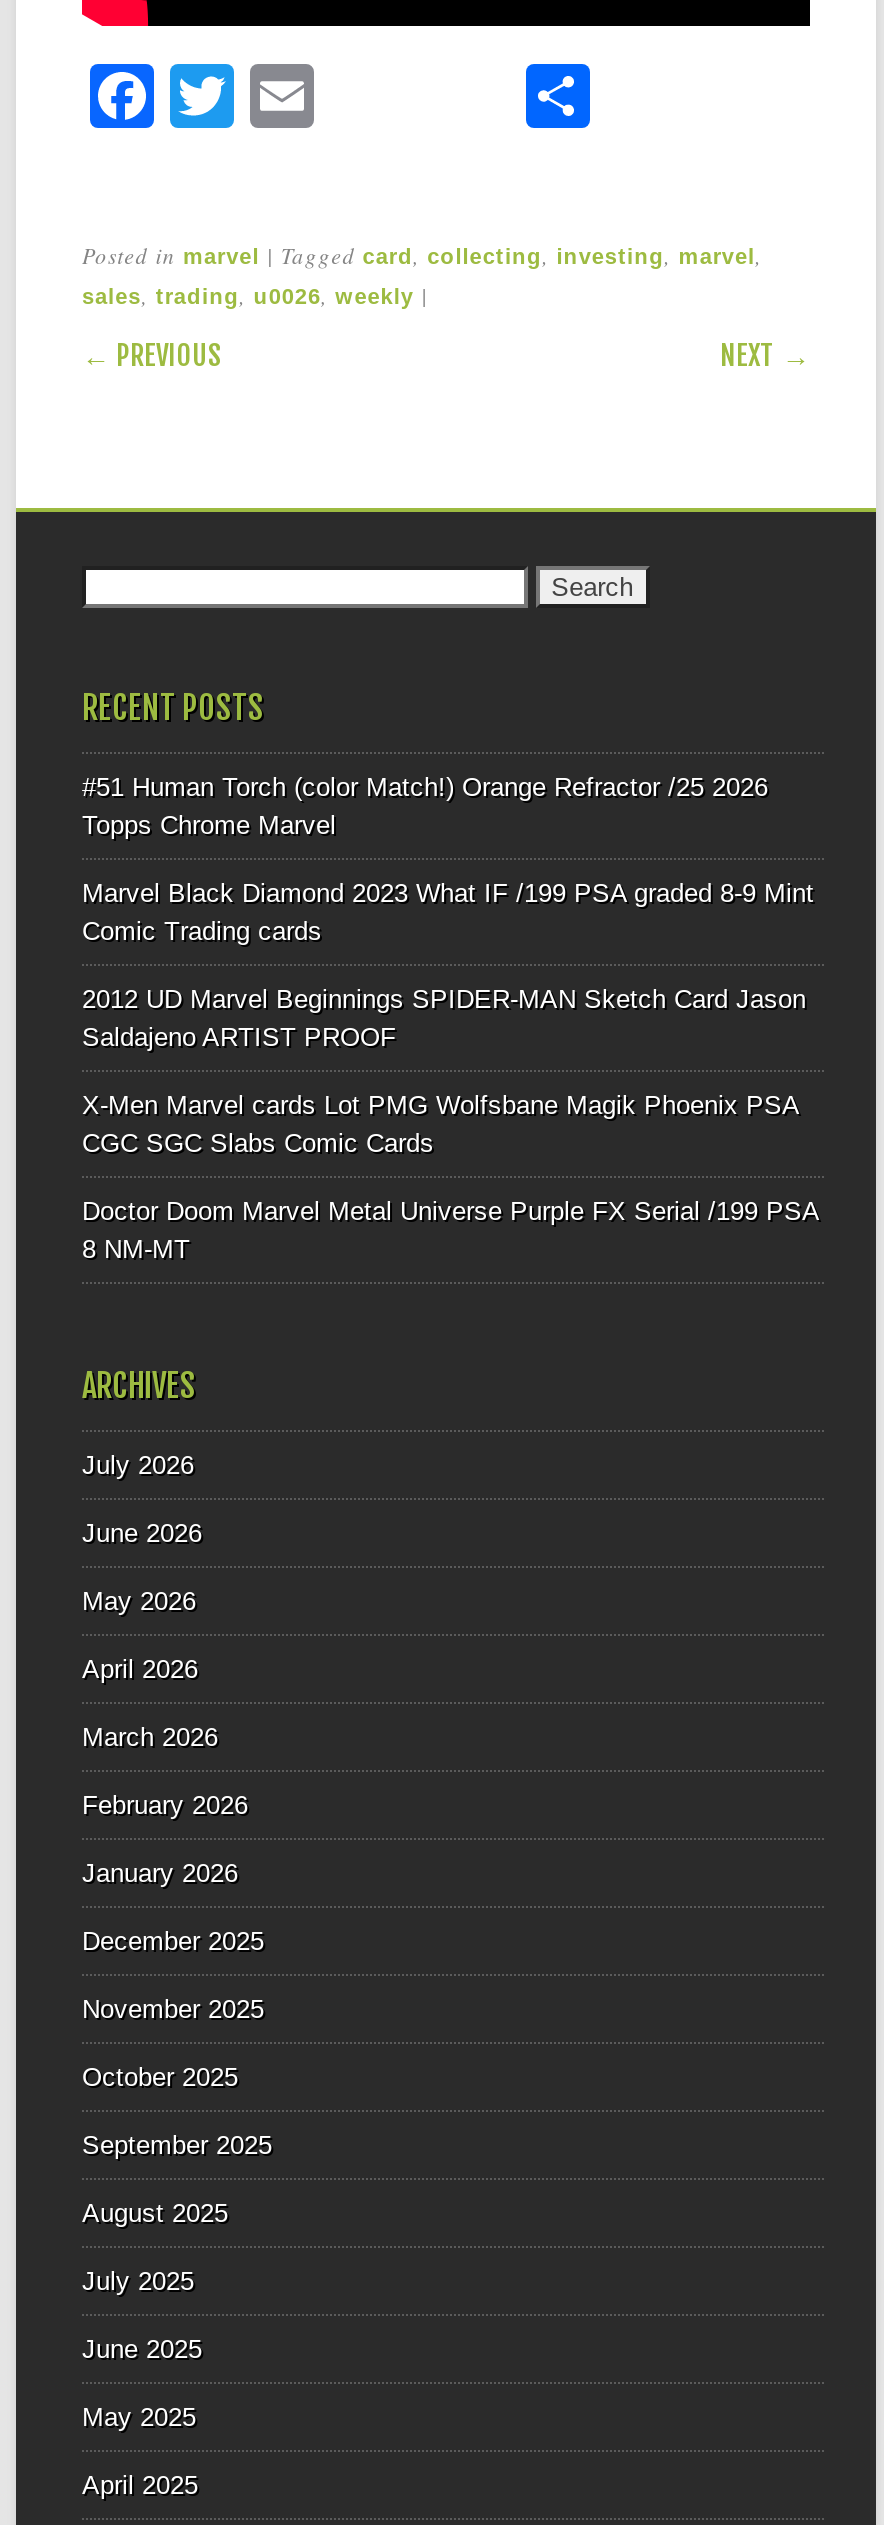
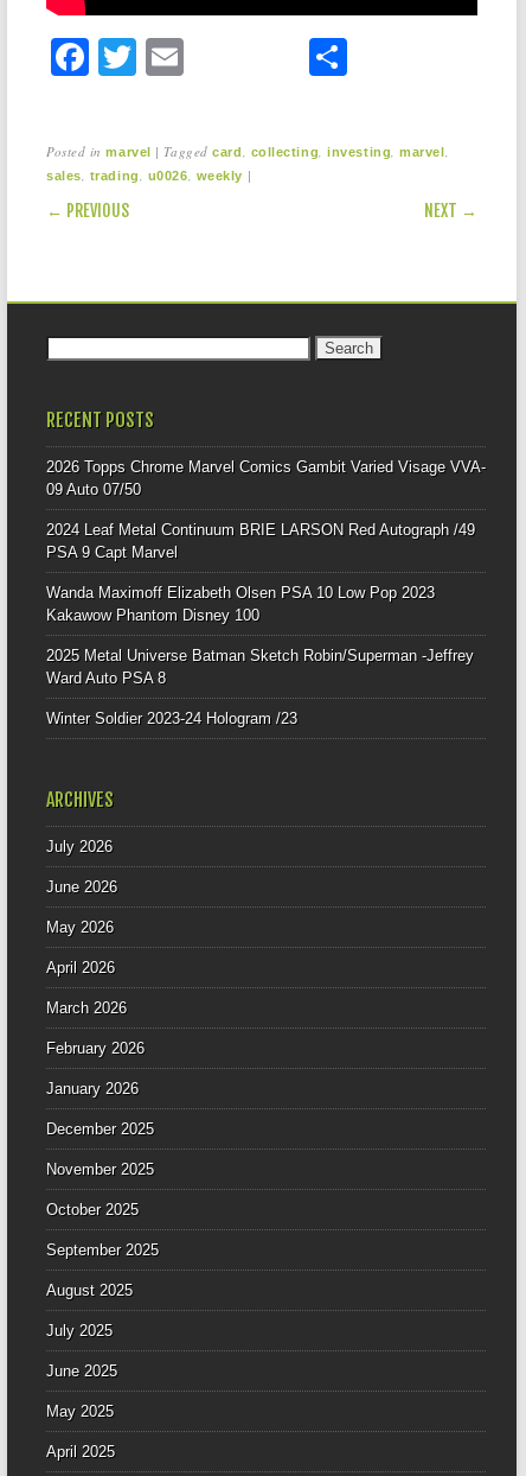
- #51 Human Torch (color Match!) Orange Refractor /25 2026
- Topps Chrome Marvel
+ 2026 Topps Chrome Marvel Comics Gambit Varied Visage VVA-
+ 09 Auto 07/50

- Marvel Black Diamond 2023 What IF /199 PSA graded 8-9 Mint
- Comic Trading cards
+ 2024 Leaf Metal Continuum BRIE LARSON Red Autograph /49
+ PSA 9 Capt Marvel

- 2012 UD Marvel Beginnings SPIDER-MAN Sketch Card Jason
- Saldajeno ARTIST PROOF
+ Wanda Maximoff Elizabeth Olsen PSA 10 Low Pop 2023
+ Kakawow Phantom Disney 100

- X-Men Marvel cards Lot PMG Wolfsbane Magik Phoenix PSA
- CGC SGC Slabs Comic Cards
+ 2025 Metal Universe Batman Sketch Robin/Superman -Jeffrey
+ Ward Auto PSA 8

- Doctor Doom Marvel Metal Universe Purple FX Serial /199 PSA
- 8 NM-MT
+ Winter Soldier 2023-24 Hologram /23
